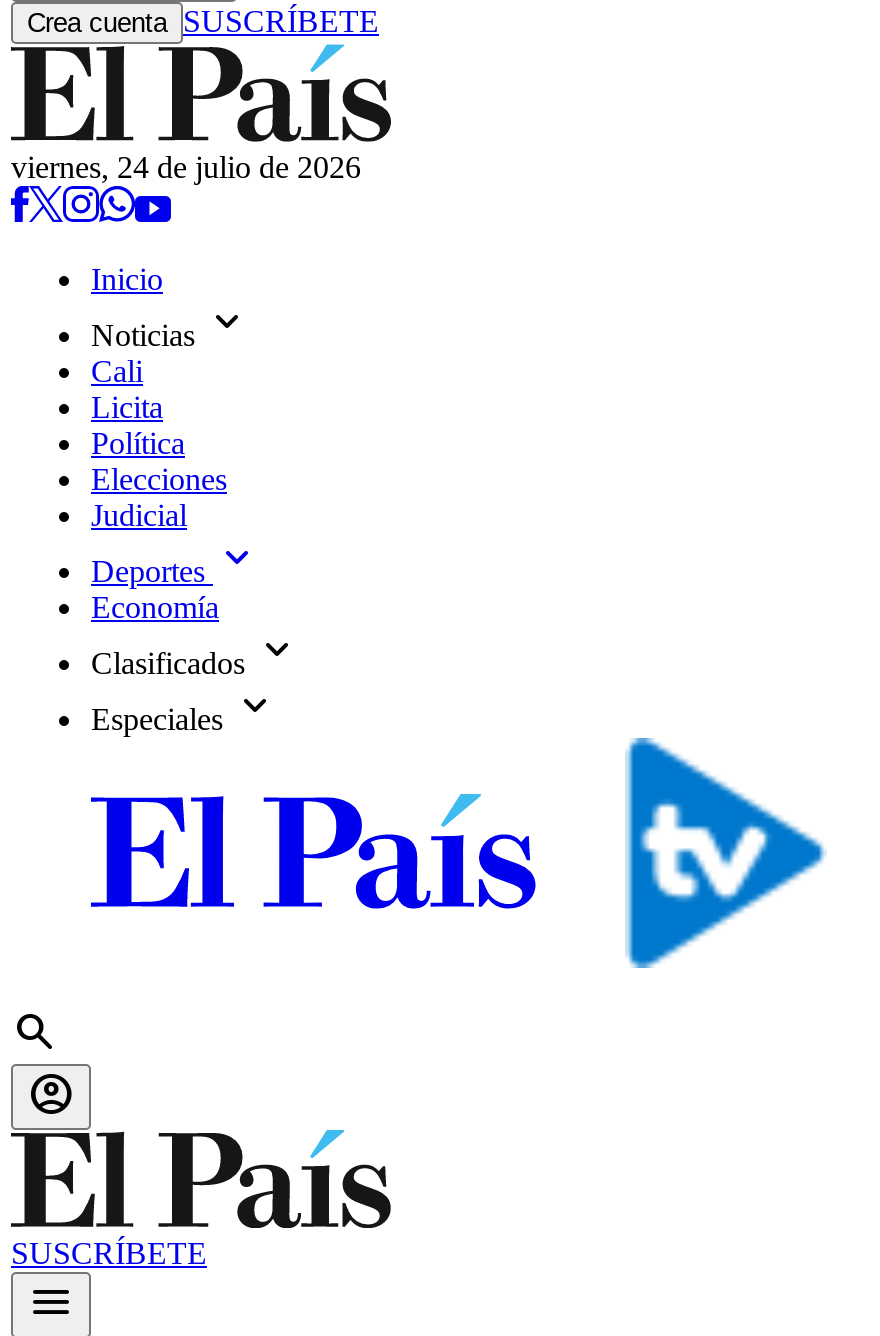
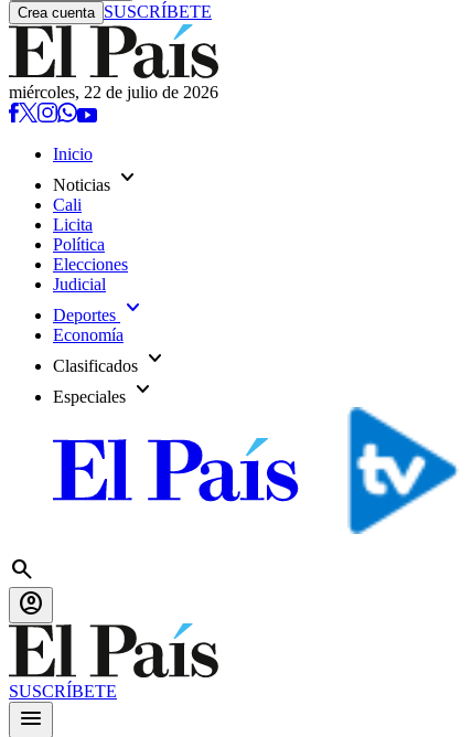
- viernes, 24 de julio de 2026
+ miércoles, 22 de julio de 2026
